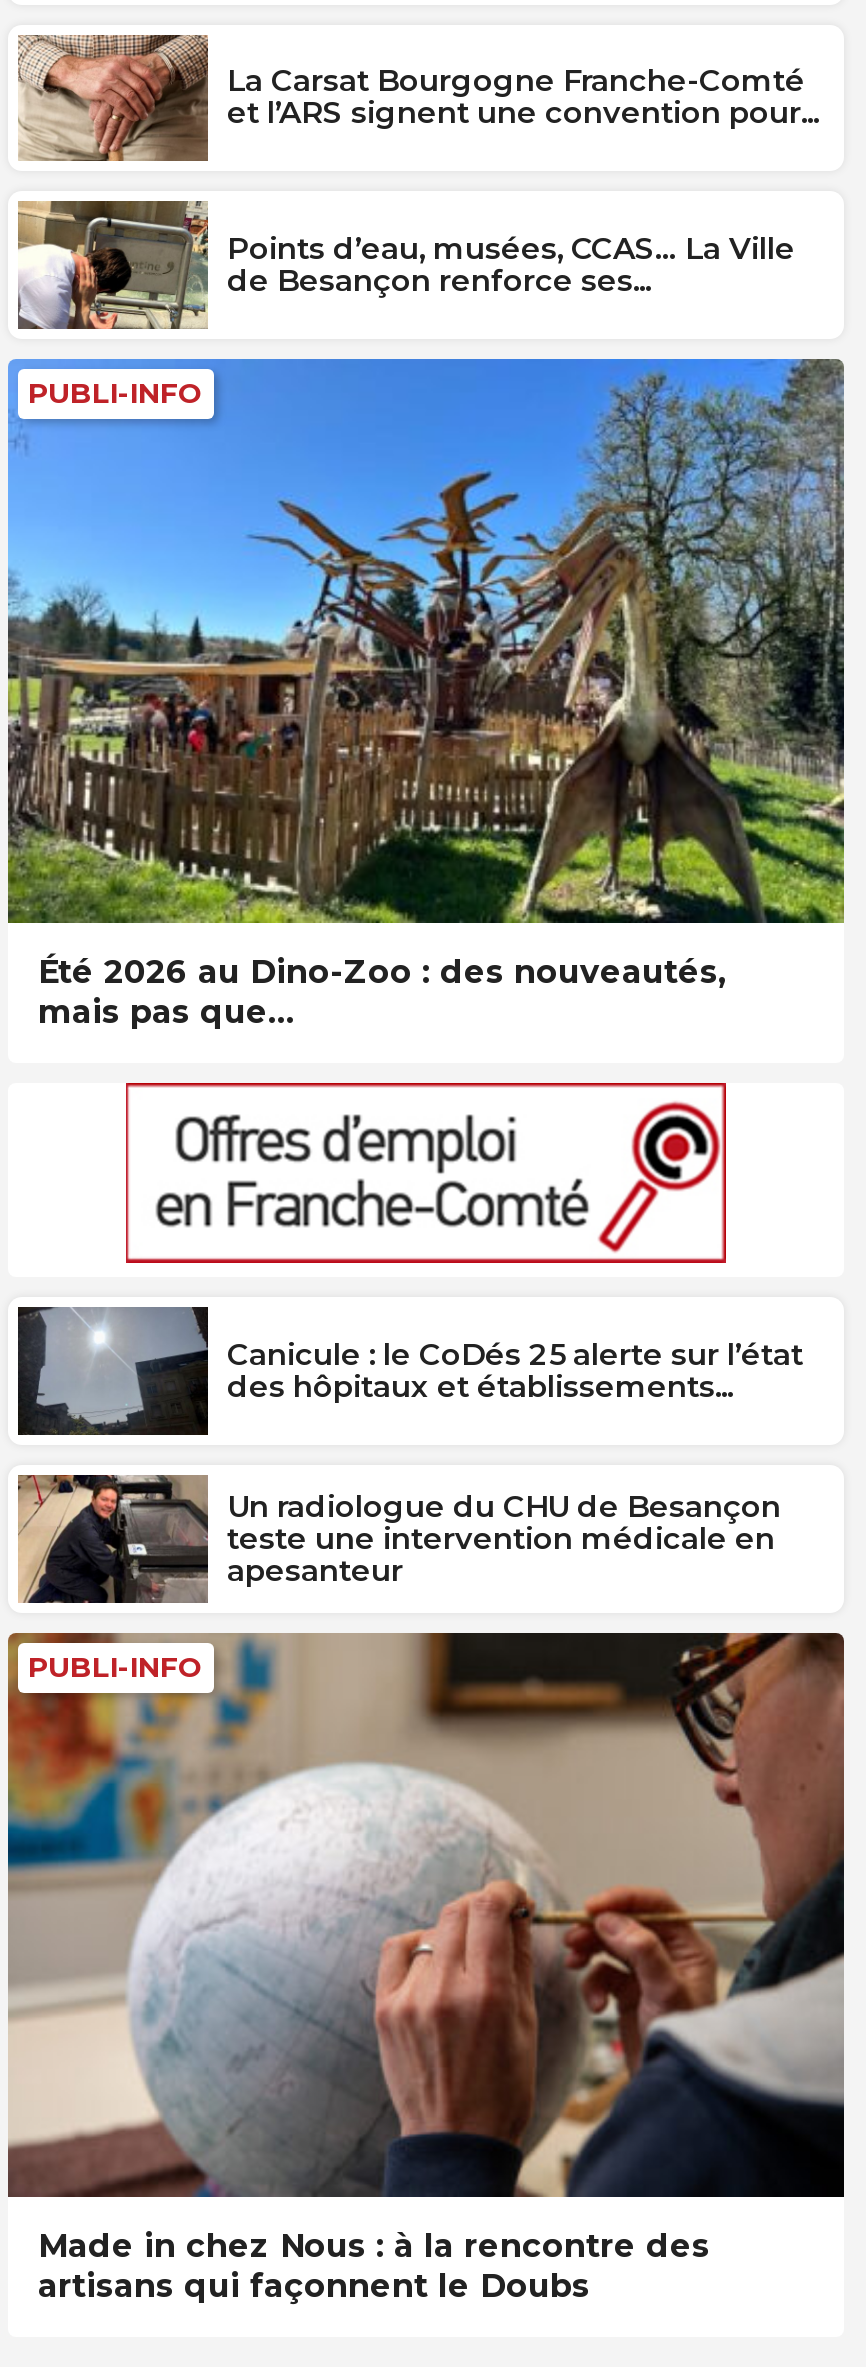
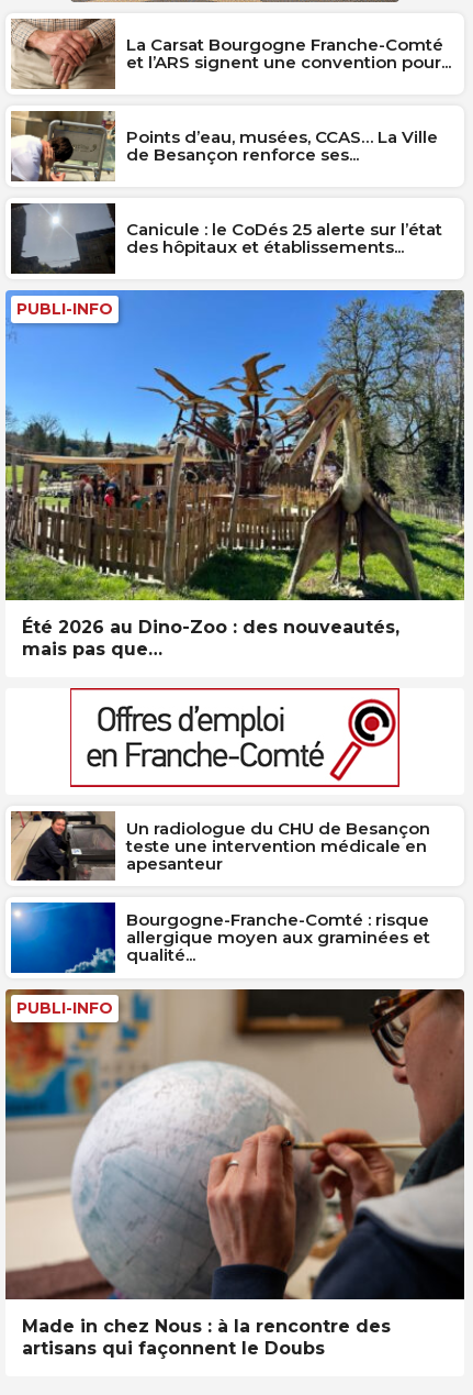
moved up: [image] | Canicule : le CoDés 25 alerte sur l’état | des hôpitaux et établissements...

+ [image]
+ Bourgogne-Franche-Comté : risque
+ allergique moyen aux graminées et
+ qualité...
